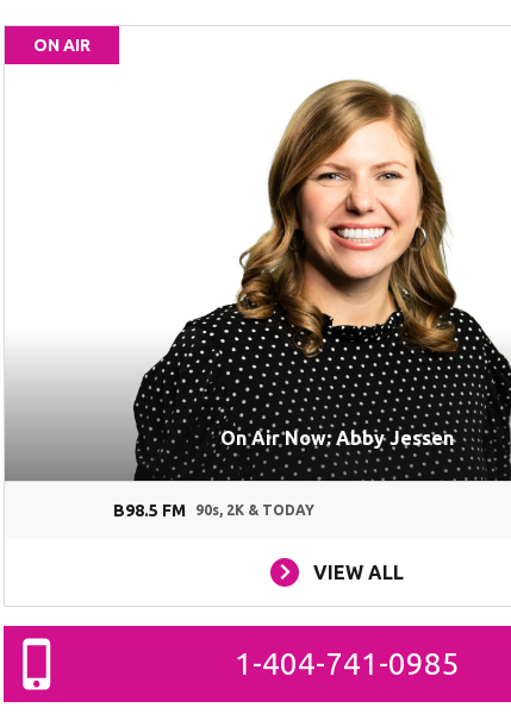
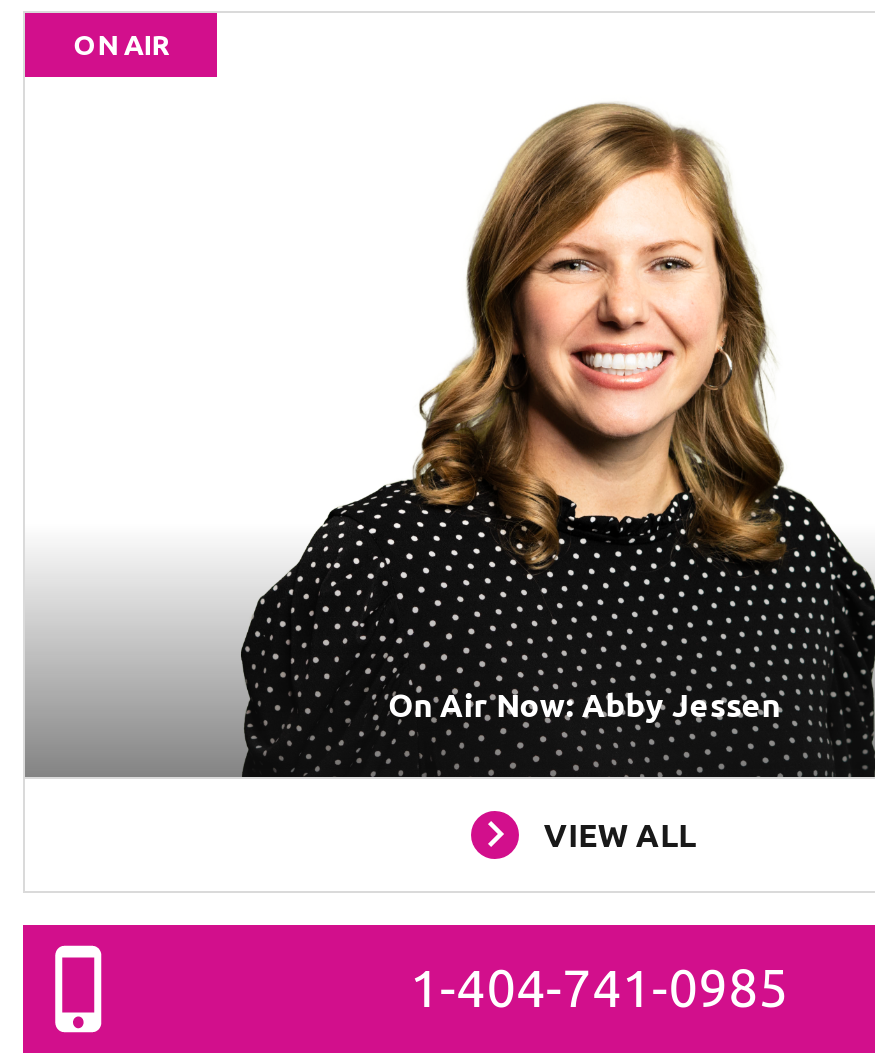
- B98.5 FM
- 90s, 2K & TODAY
